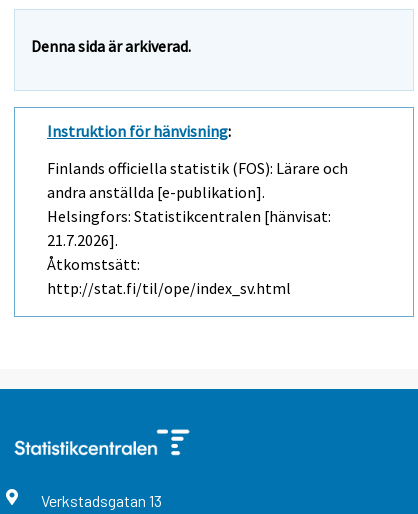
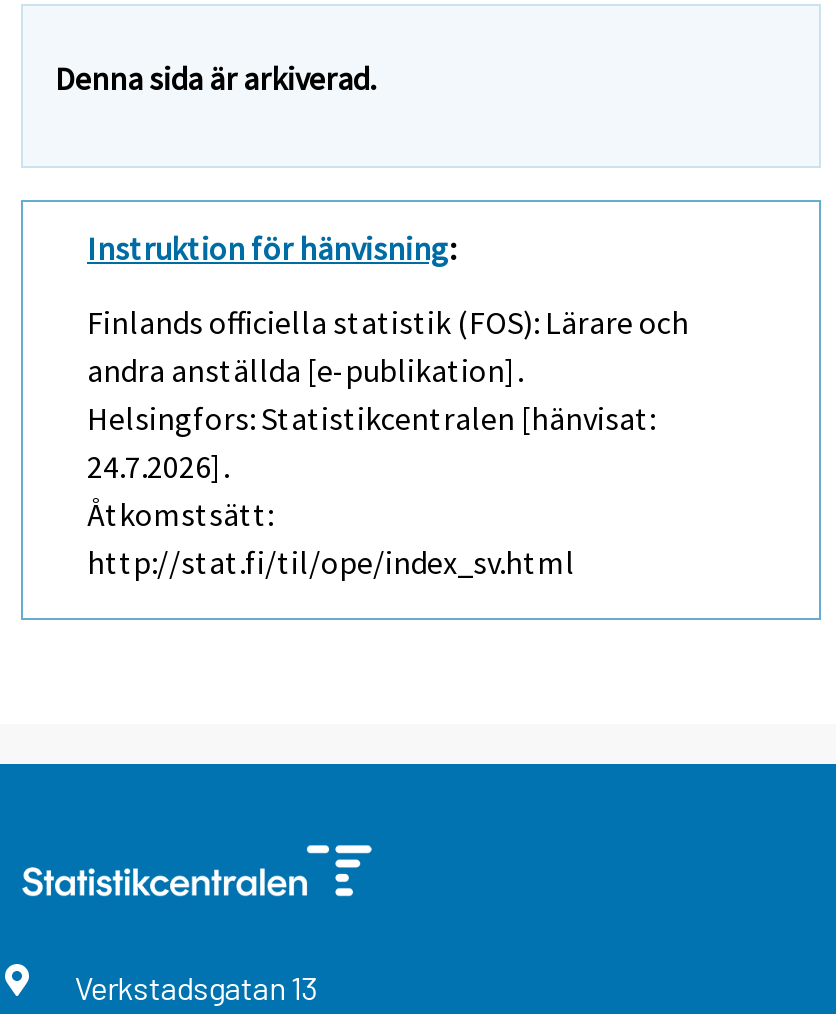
- 21.7.2026].
+ 24.7.2026].
